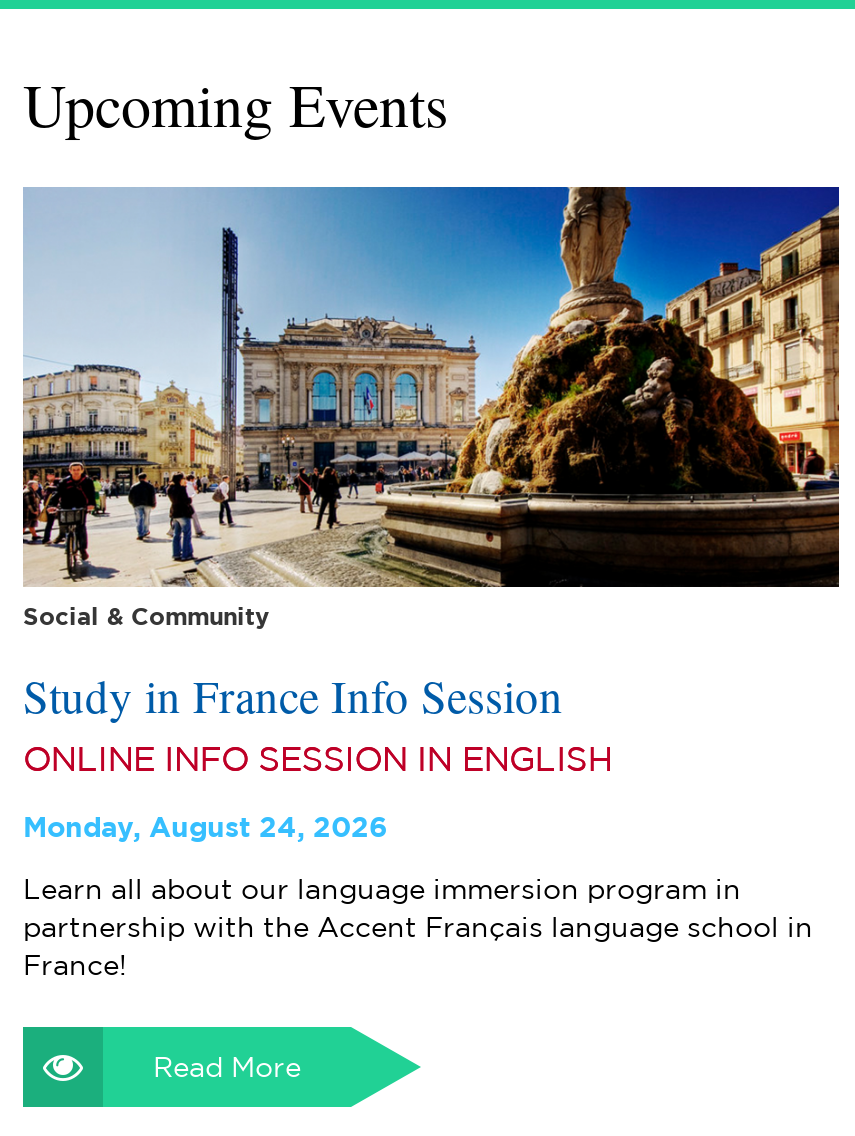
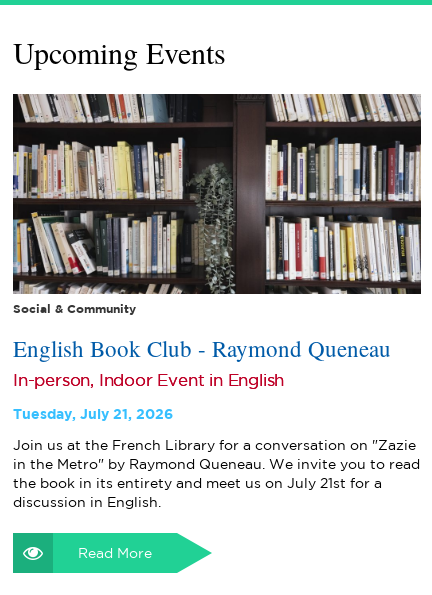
- [image]
- Study in France Info Session
- ONLINE INFO SESSION IN ENGLISH
- Monday, August 24, 2026
- Learn all about our language immersion program in
- partnership with the Accent Français language school in
- France!
+ [image]
+ English Book Club - Raymond Queneau
+ In-person, Indoor Event in English
+ Tuesday, July 21, 2026
+ Join us at the French Library for a conversation on "Zazie
+ in the Metro" by Raymond Queneau. We invite you to read
+ the book in its entirety and meet us on July 21st for a
+ discussion in English.
